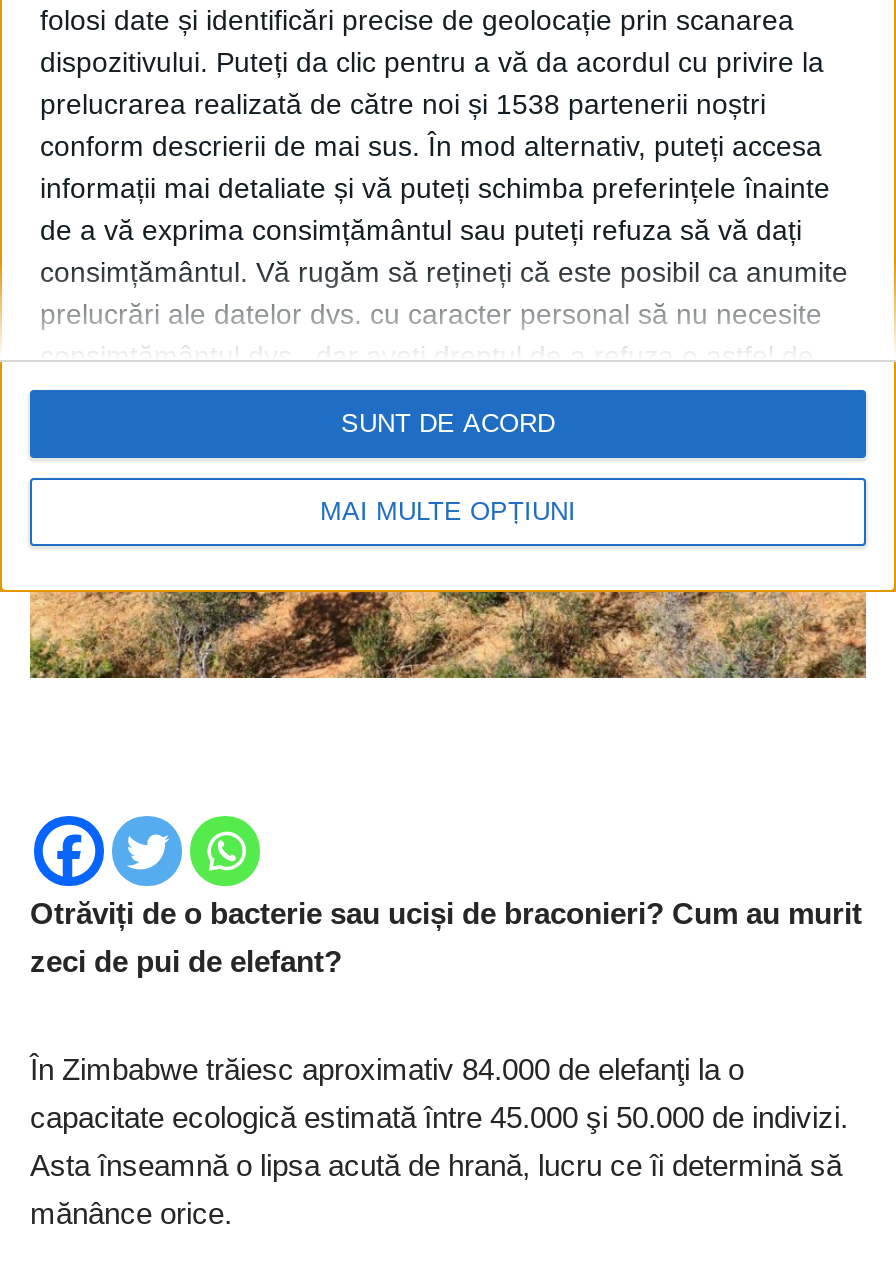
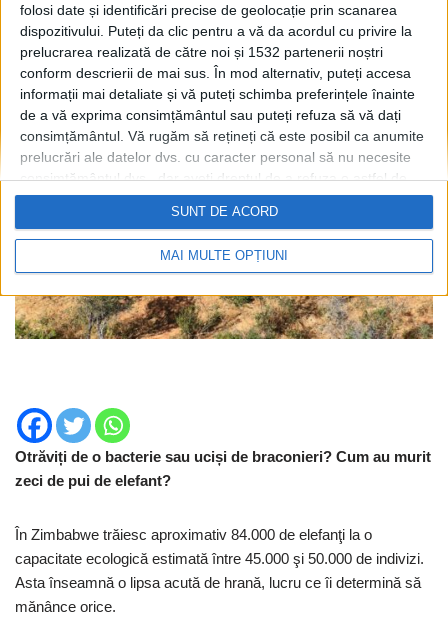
- prelucrarea realizată de către noi și 1538 partenerii noștri
+ prelucrarea realizată de către noi și 1532 partenerii noștri
